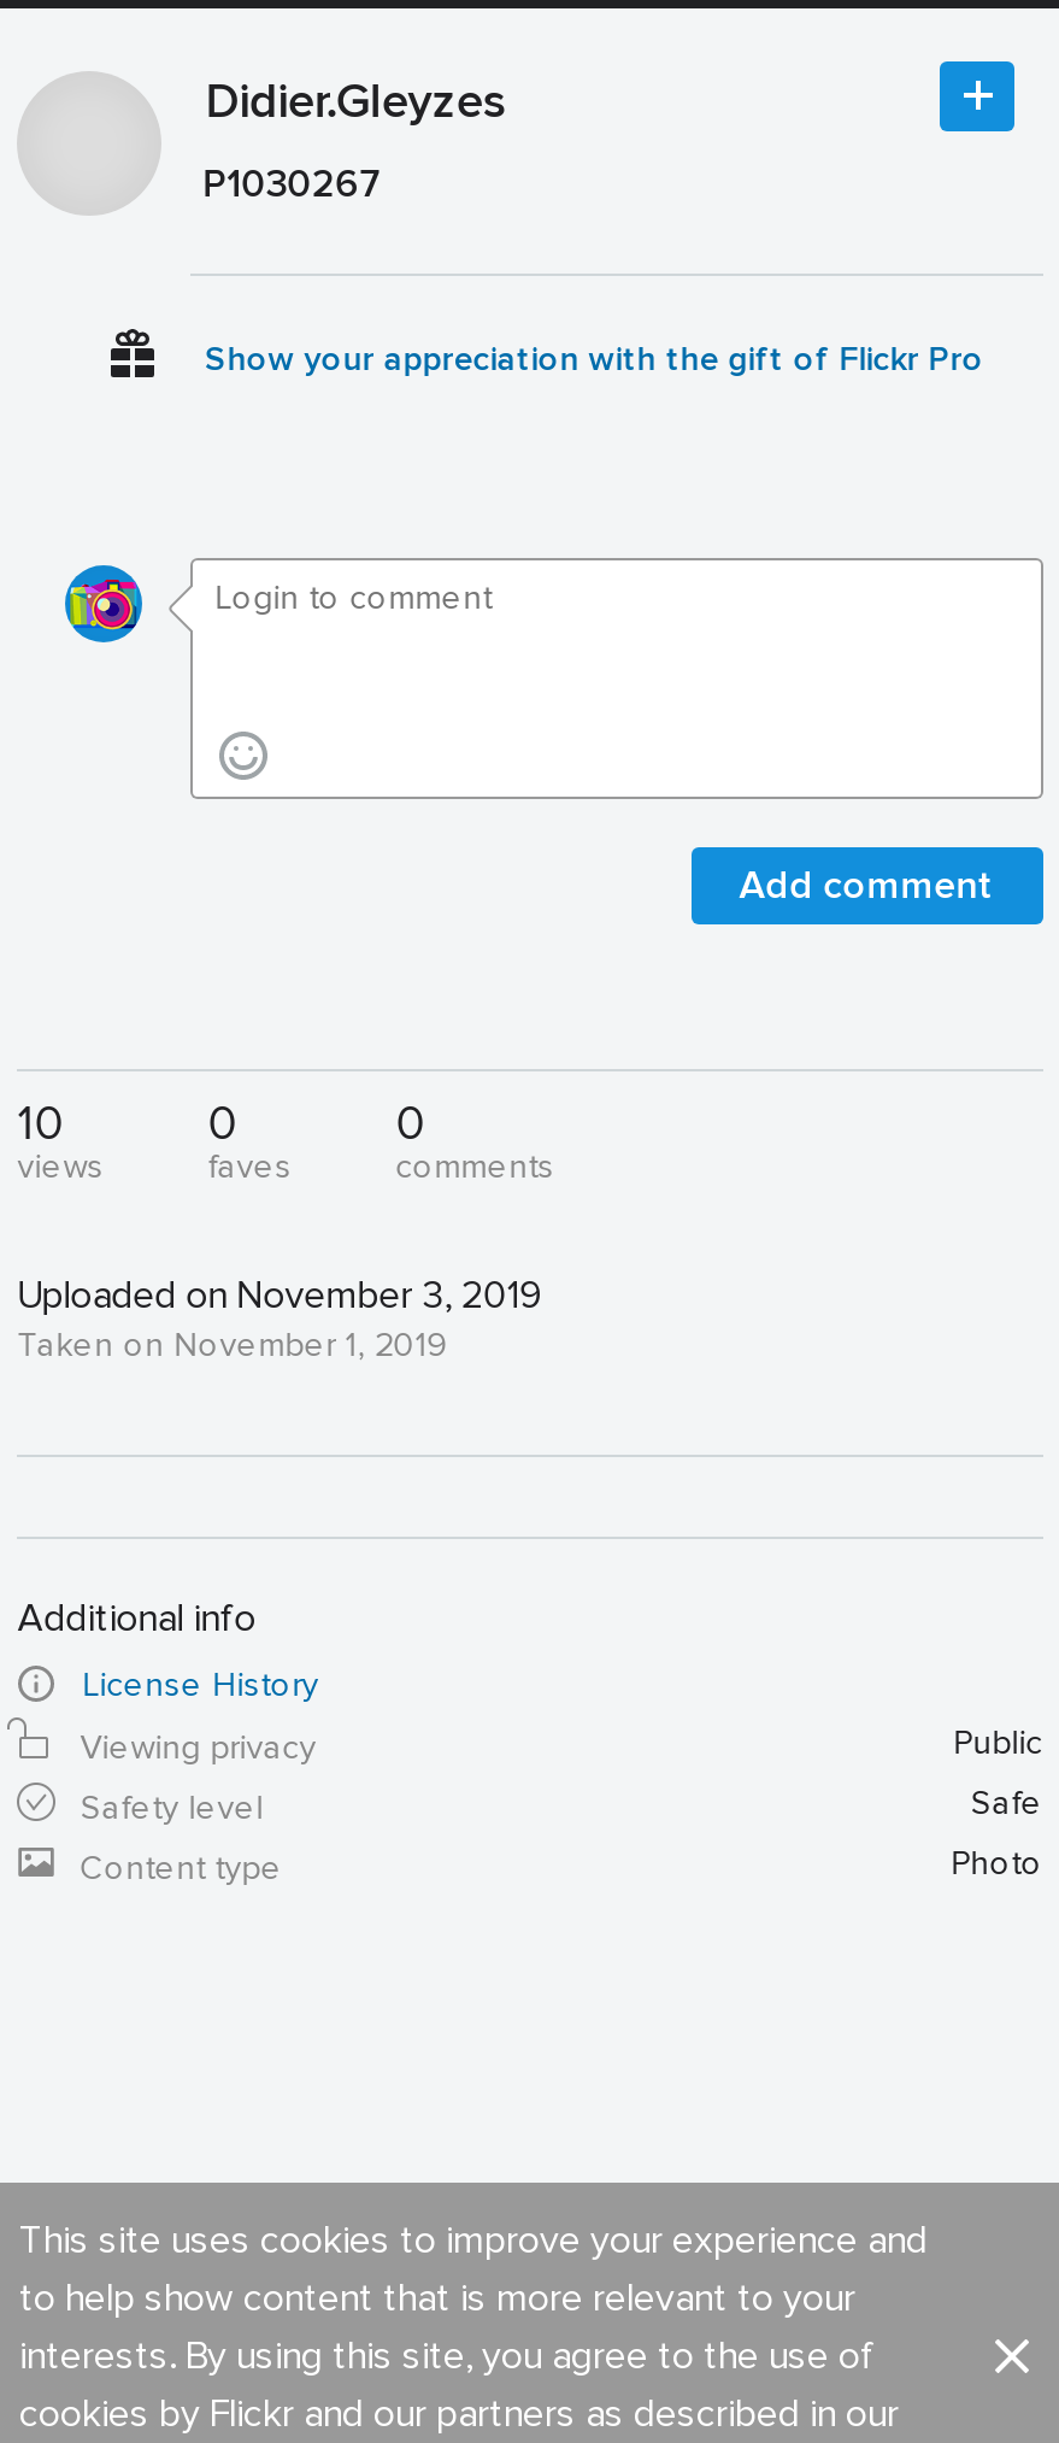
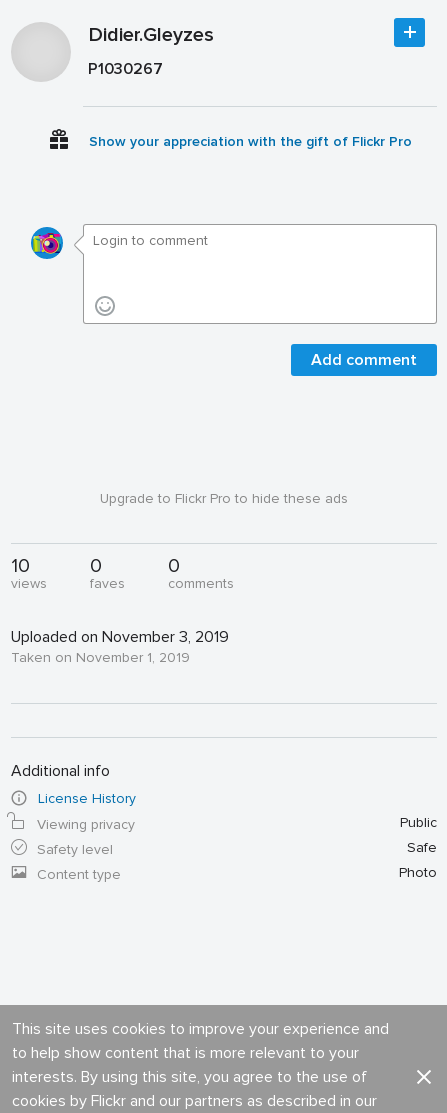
+ Upgrade to Flickr Pro to hide these ads
